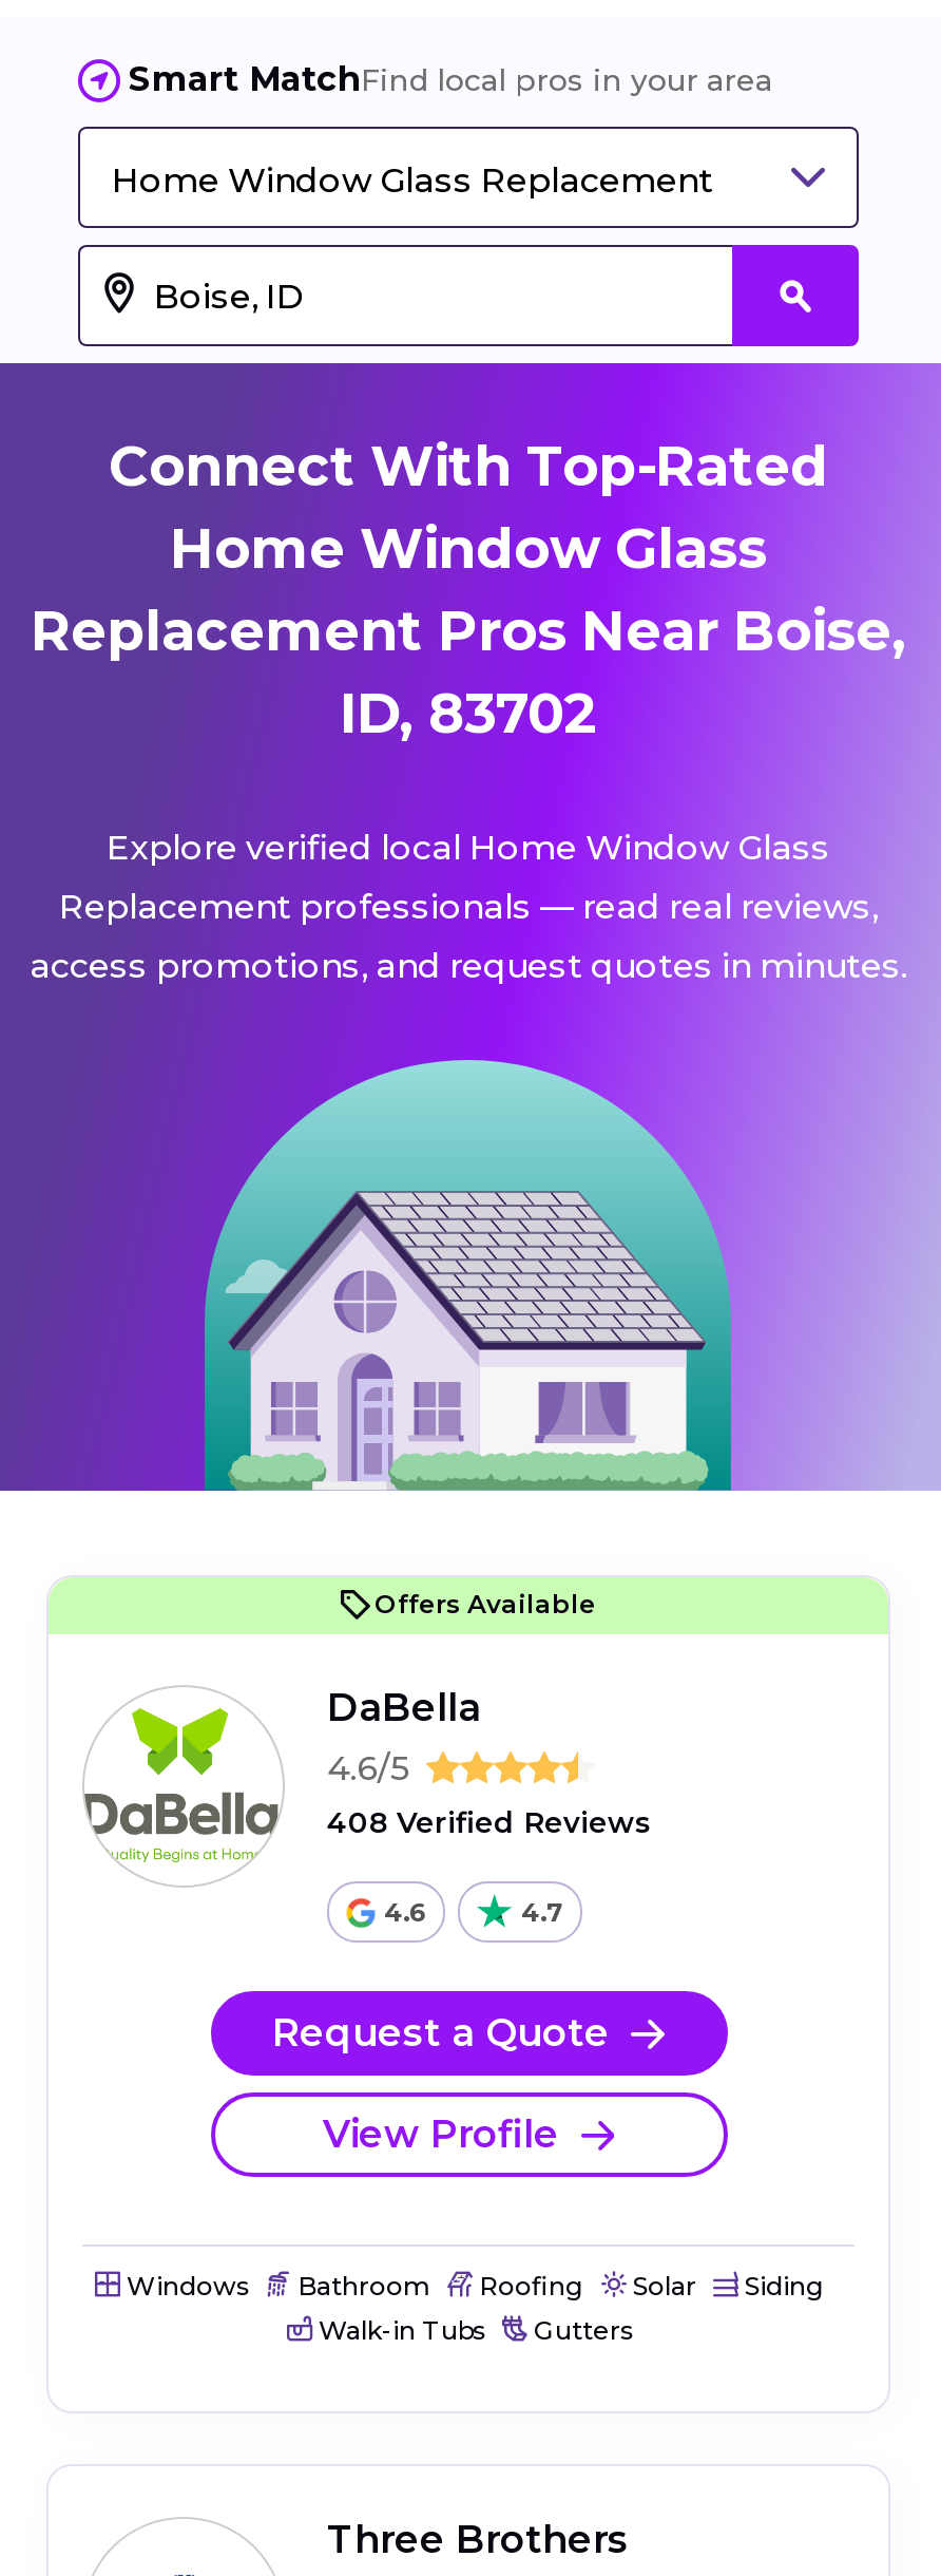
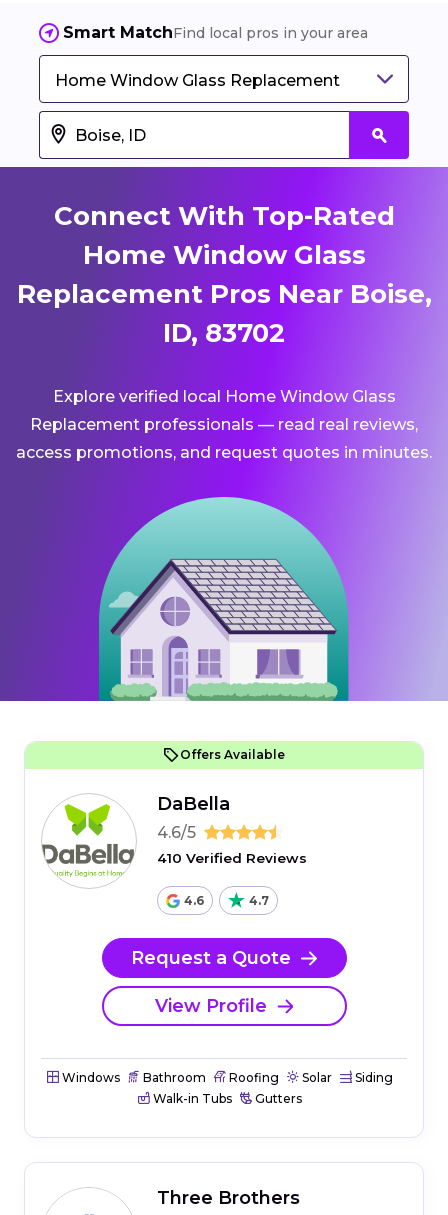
- 408 Verified Reviews
+ 410 Verified Reviews
